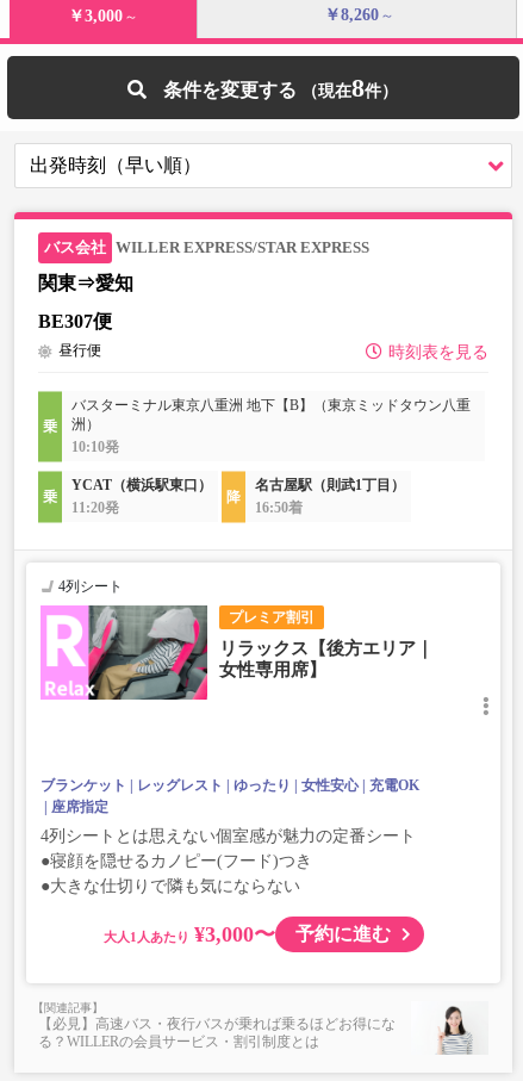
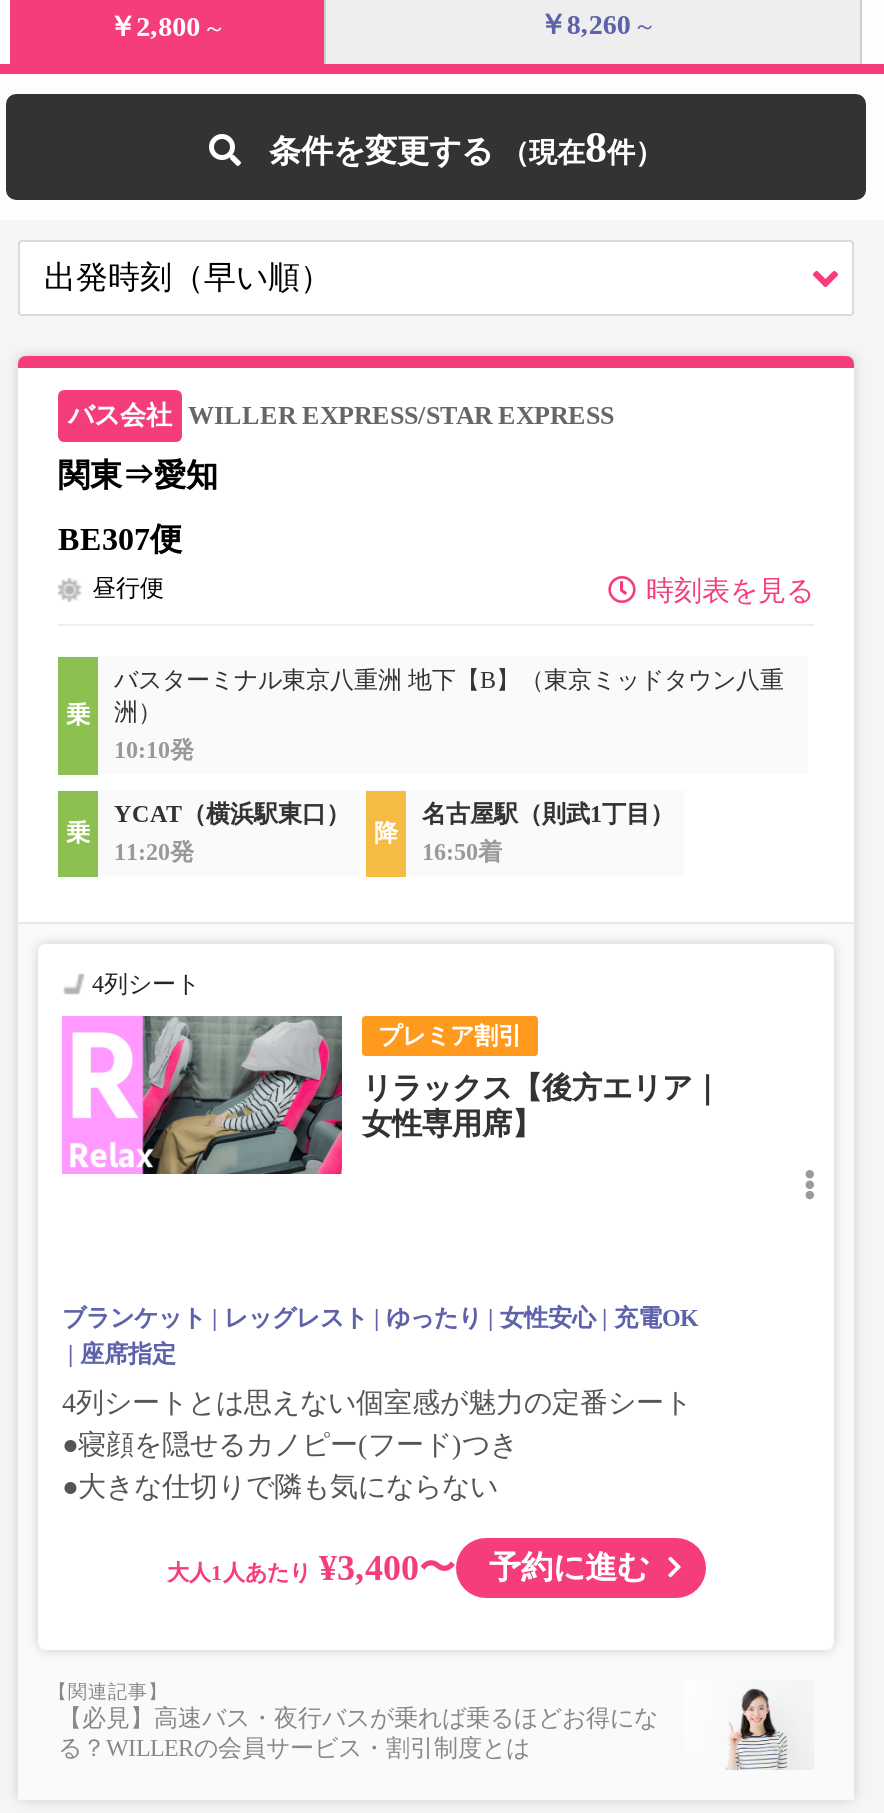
- ￥3,000～
+ ￥2,800～

- ¥3,000〜 予約に進む
+ ¥3,400〜 予約に進む
